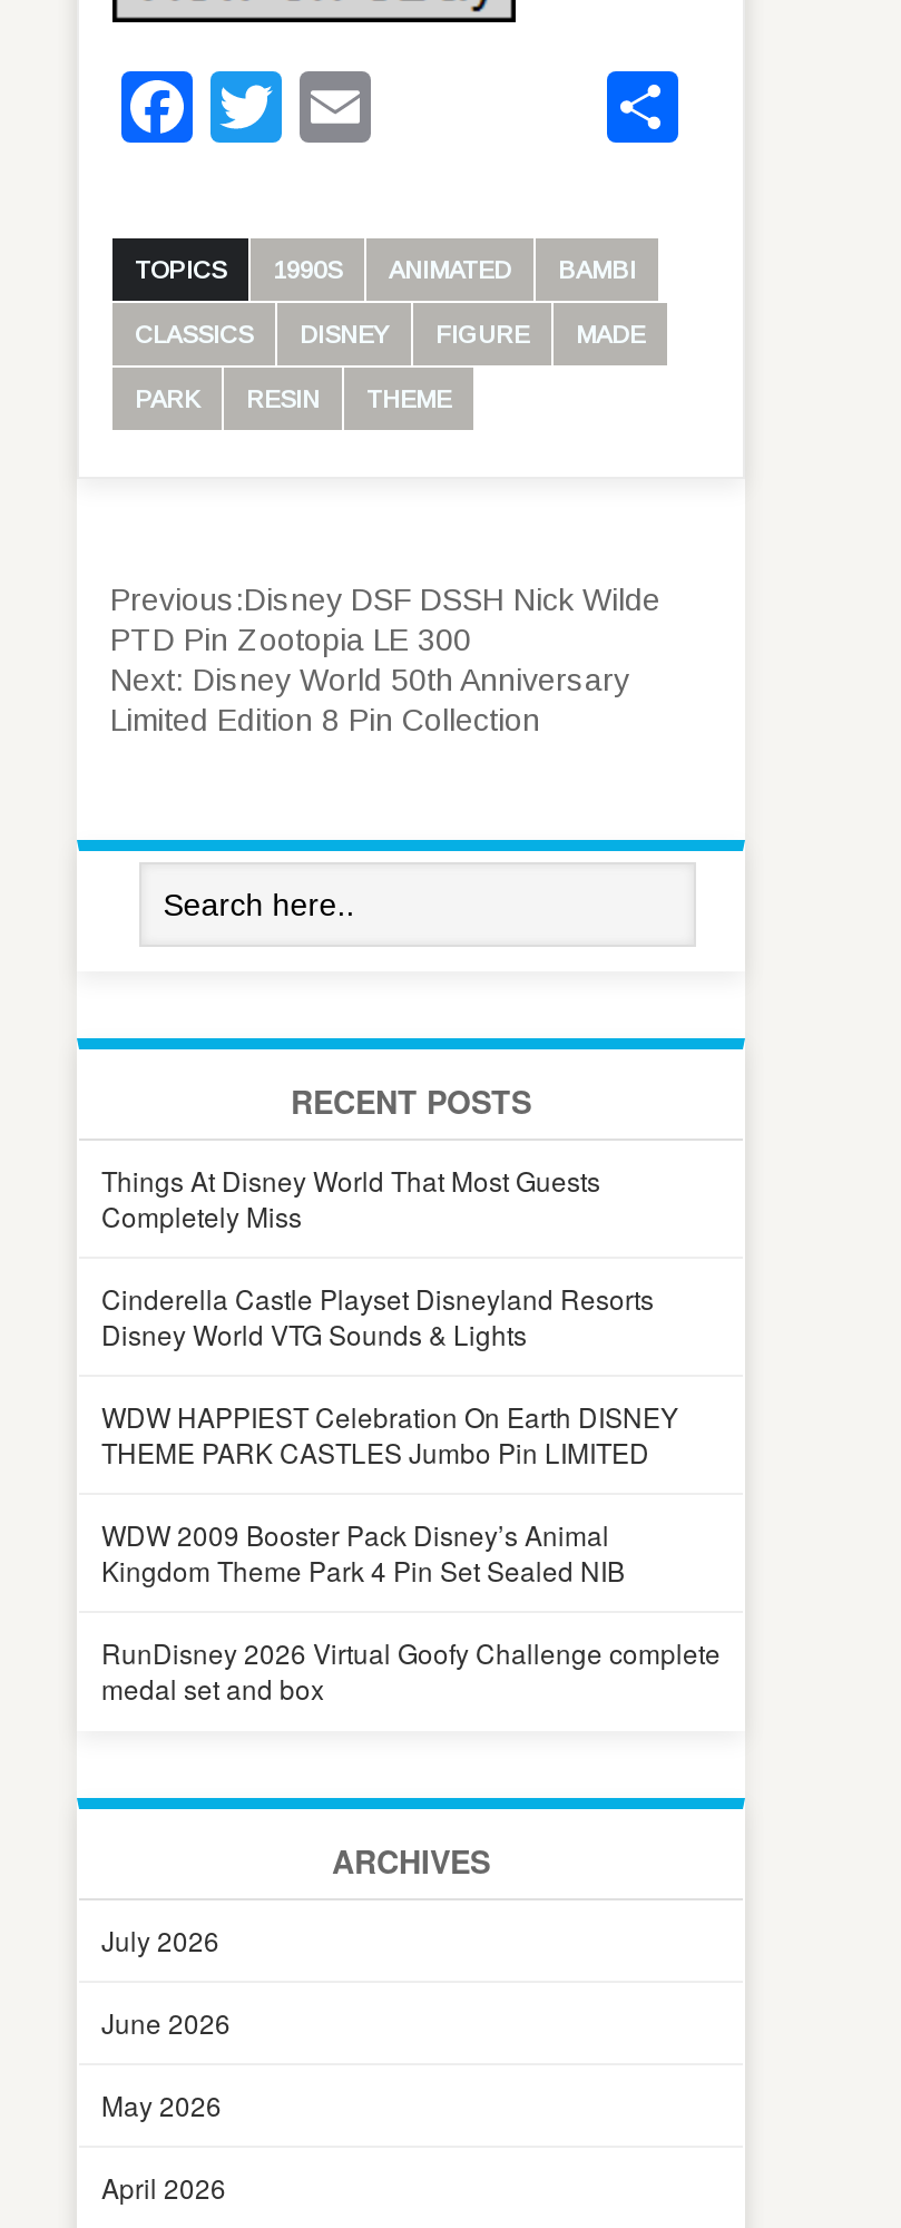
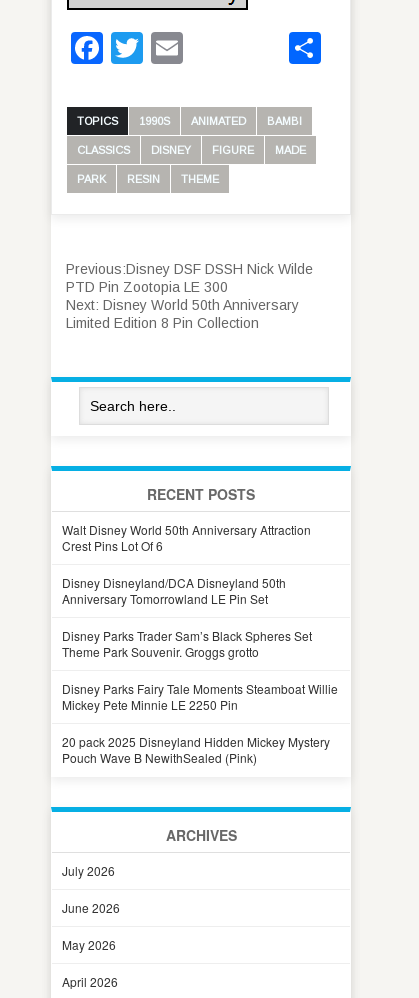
- Things At Disney World That Most Guests
- Completely Miss
+ Walt Disney World 50th Anniversary Attraction
+ Crest Pins Lot Of 6

- Cinderella Castle Playset Disneyland Resorts
- Disney World VTG Sounds & Lights
+ Disney Disneyland/DCA Disneyland 50th
+ Anniversary Tomorrowland LE Pin Set

- WDW HAPPIEST Celebration On Earth DISNEY
- THEME PARK CASTLES Jumbo Pin LIMITED
+ Disney Parks Trader Sam’s Black Spheres Set
+ Theme Park Souvenir. Groggs grotto

- WDW 2009 Booster Pack Disney’s Animal
- Kingdom Theme Park 4 Pin Set Sealed NIB
+ Disney Parks Fairy Tale Moments Steamboat Willie
+ Mickey Pete Minnie LE 2250 Pin

- RunDisney 2026 Virtual Goofy Challenge complete
- medal set and box
+ 20 pack 2025 Disneyland Hidden Mickey Mystery
+ Pouch Wave B NewithSealed (Pink)
